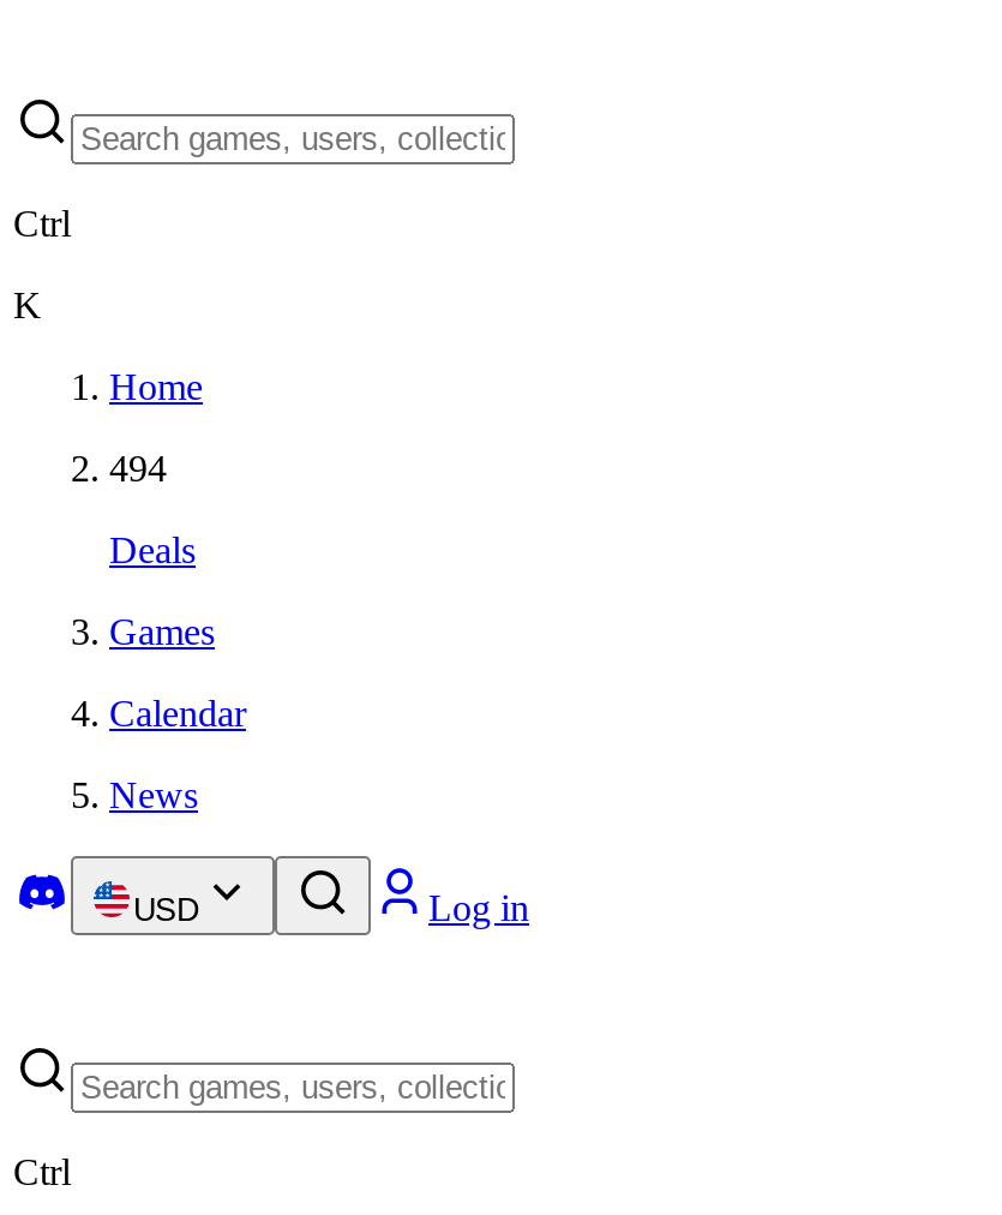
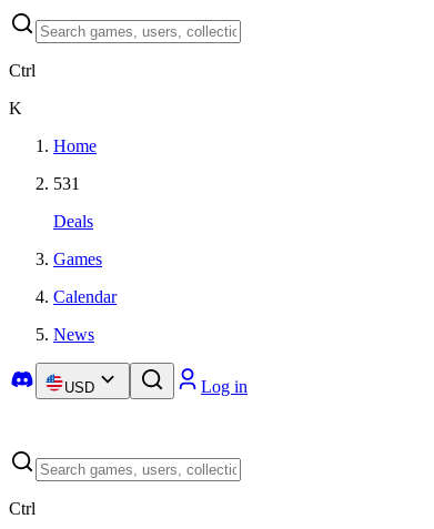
- 494
+ 531
